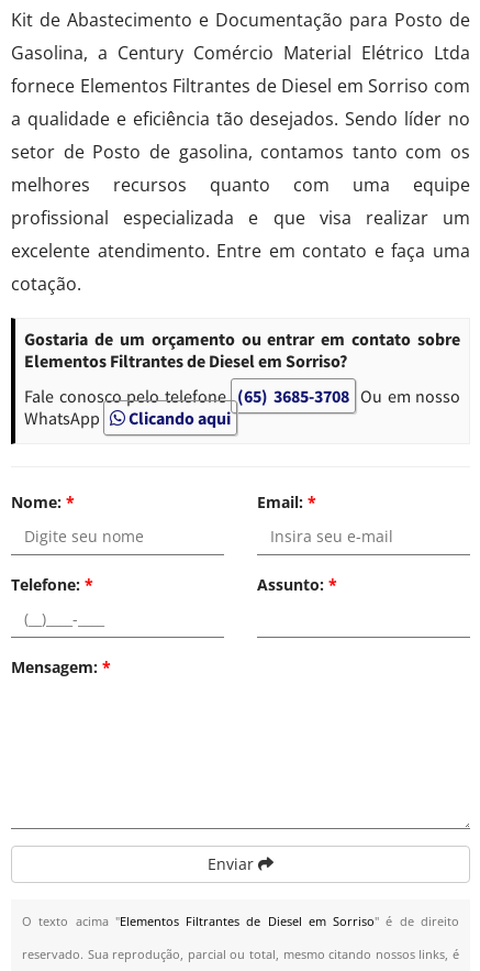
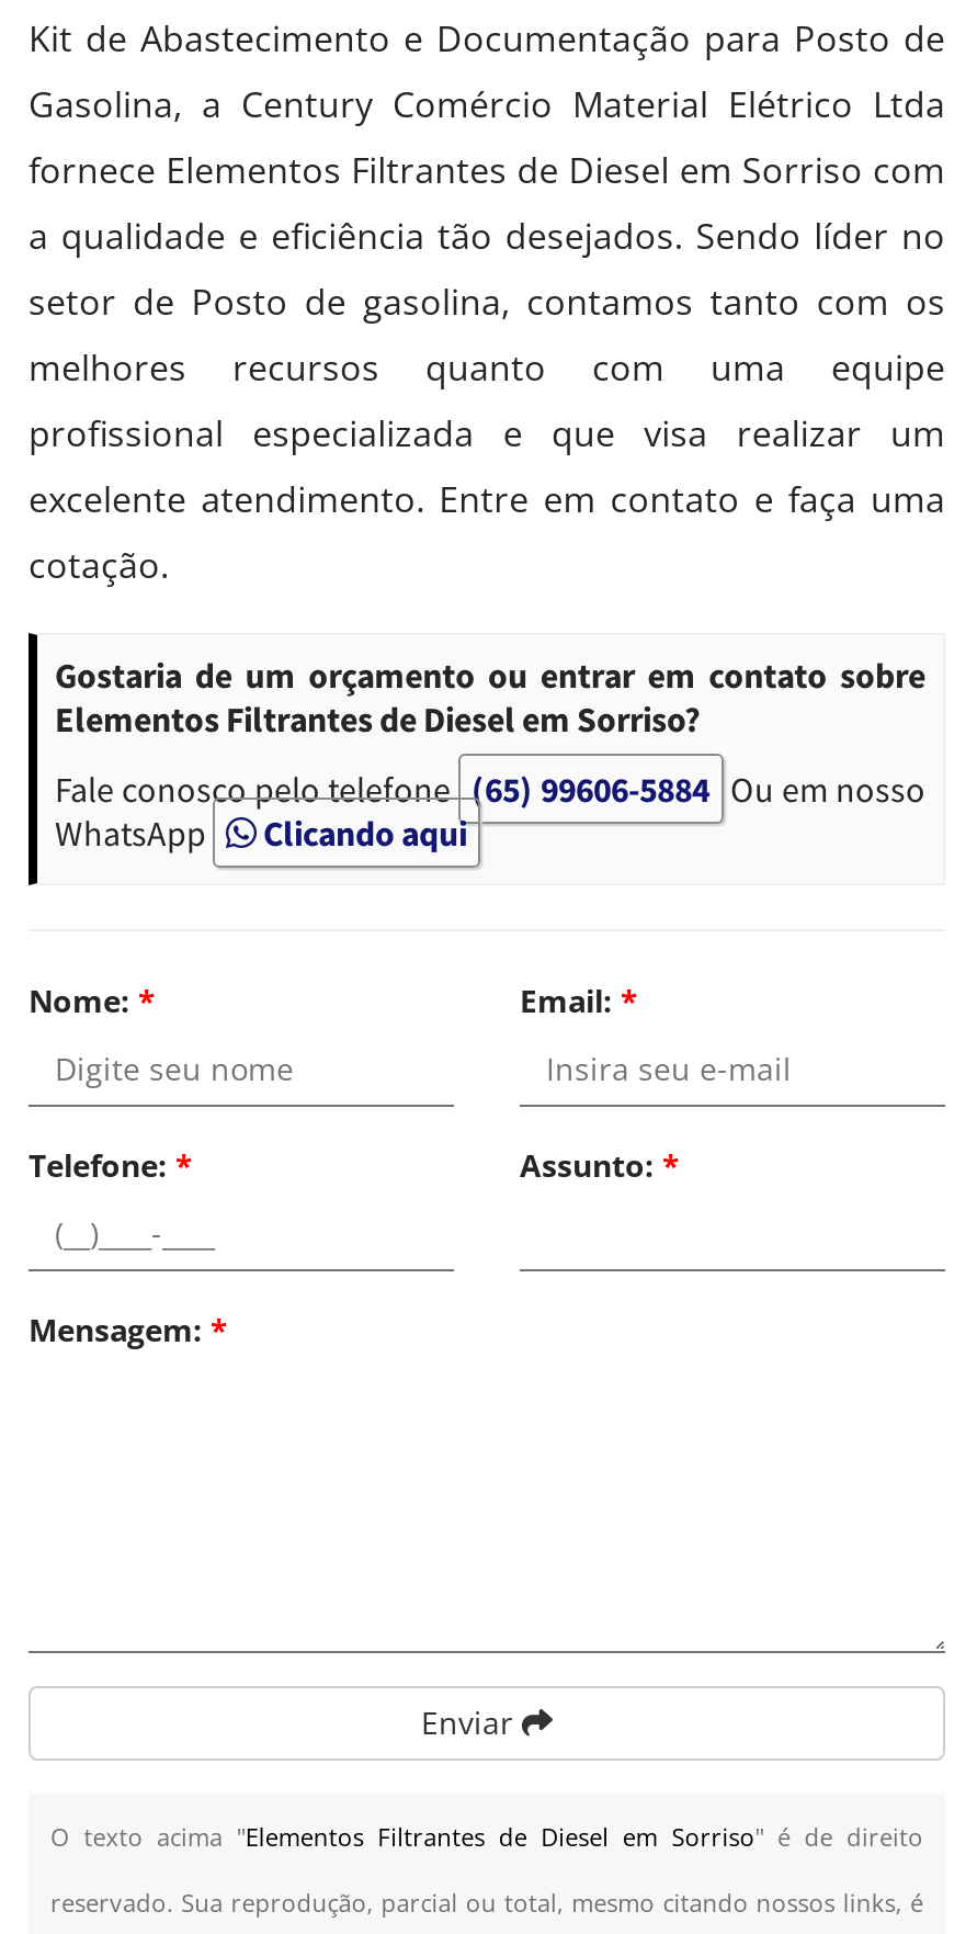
- Fale conosco pelo telefone (65) 3685-3708 Ou em nosso
+ Fale conosco pelo telefone (65) 99606-5884 Ou em nosso
